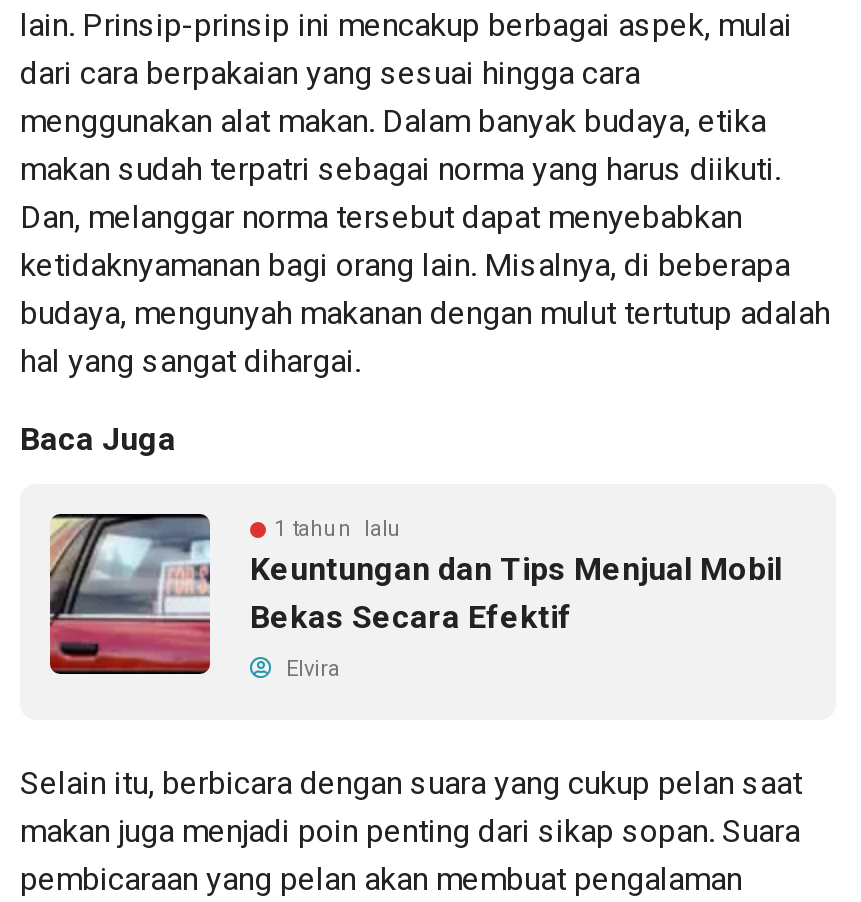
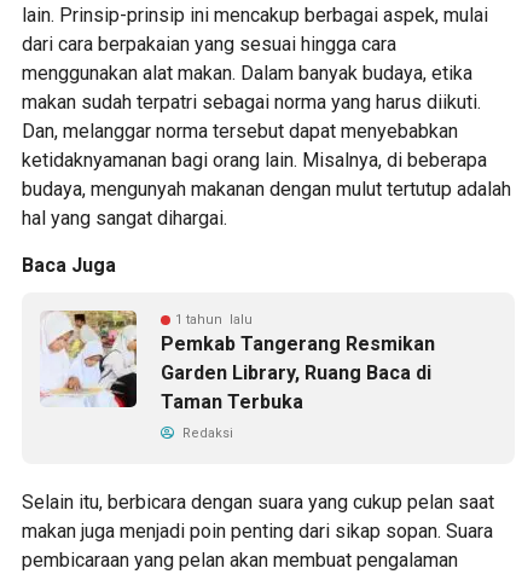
- [image]
- Keuntungan dan Tips Menjual Mobil
- Bekas Secara Efektif
+ [image]
+ Pemkab Tangerang Resmikan
+ Garden Library, Ruang Baca di
+ Taman Terbuka

- Elvira
+ Redaksi
